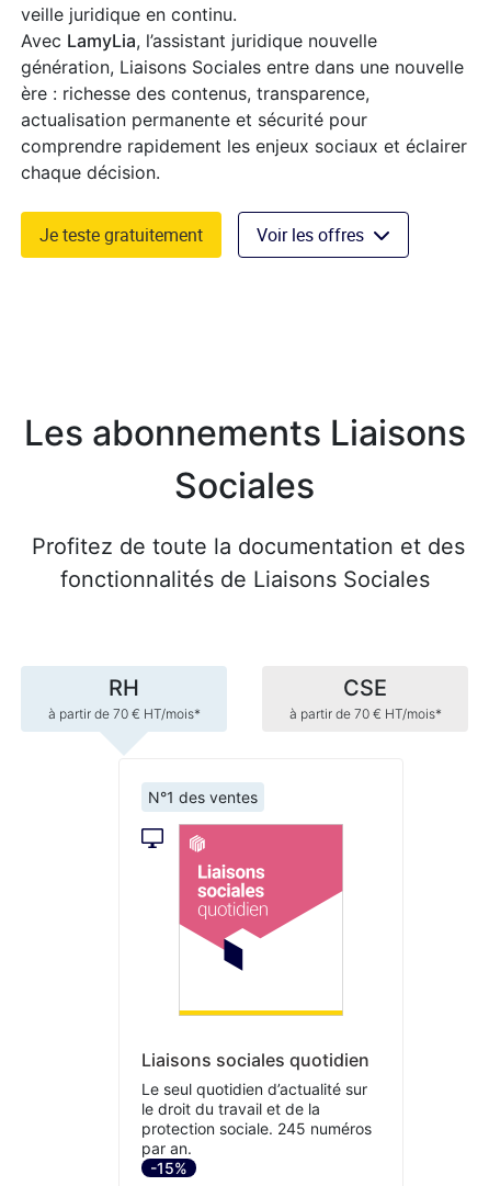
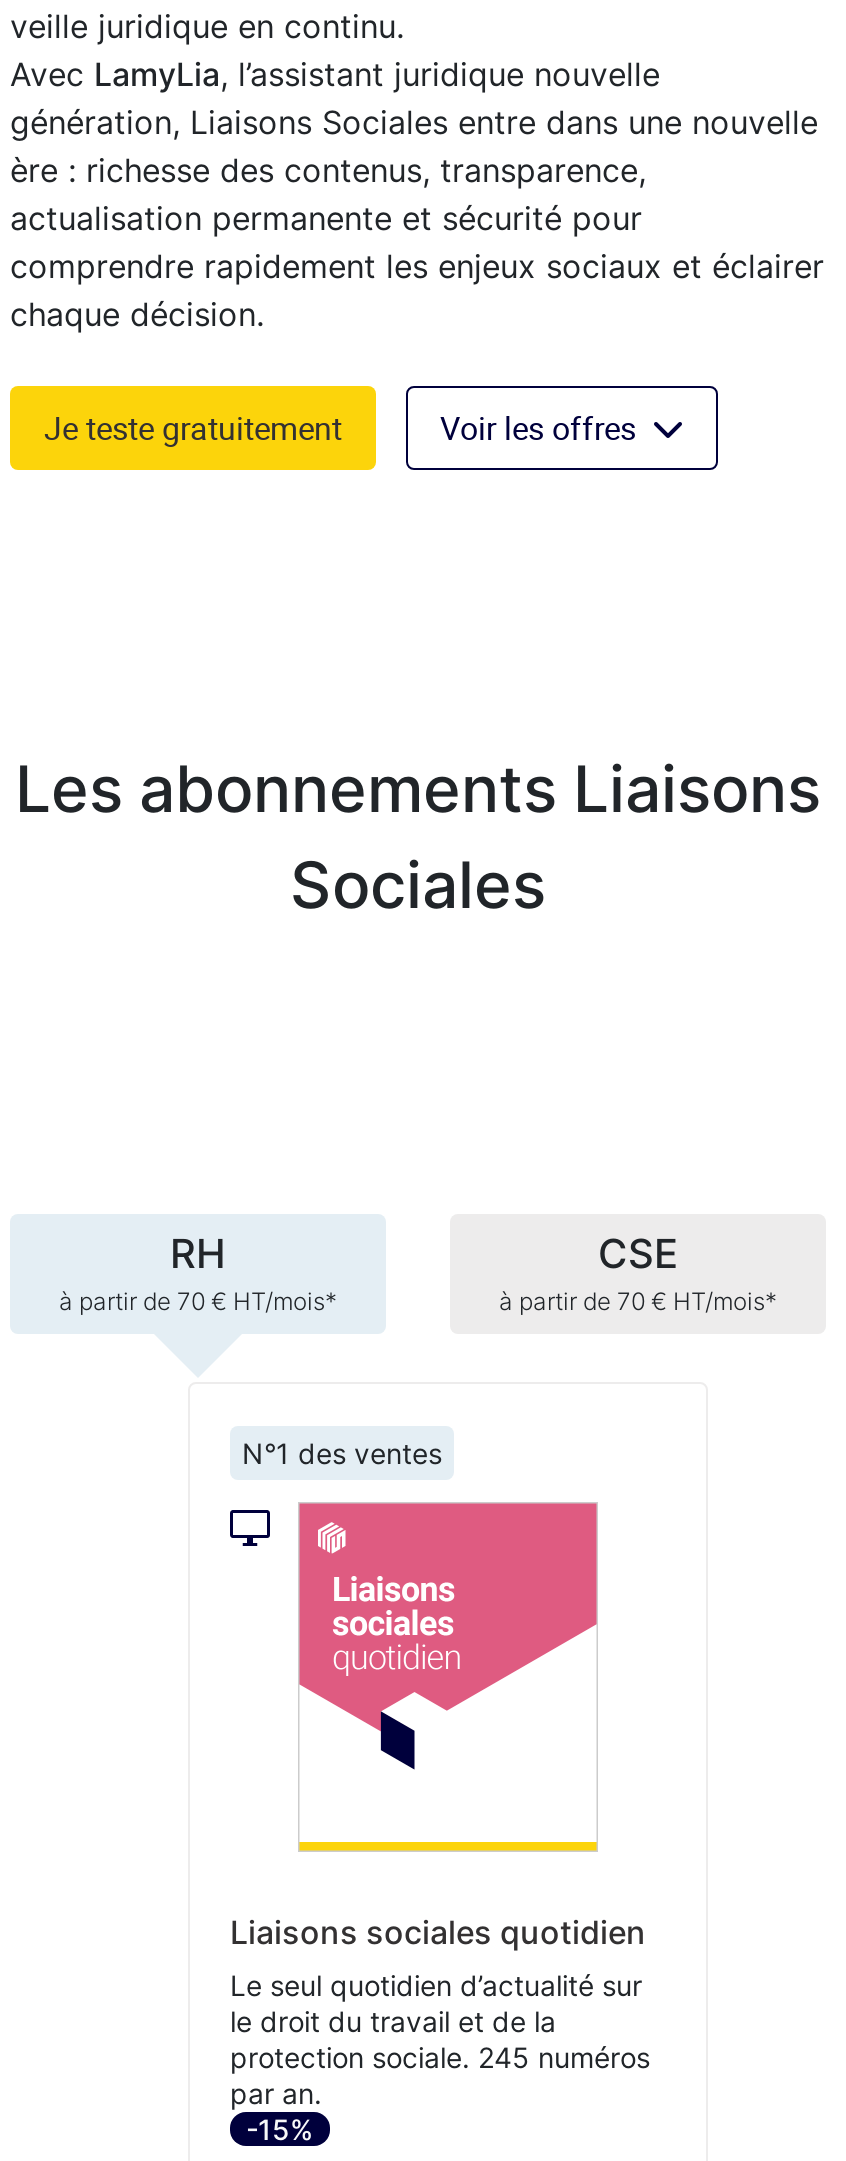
- Profitez de toute la documentation et des
- fonctionnalités de Liaisons Sociales
